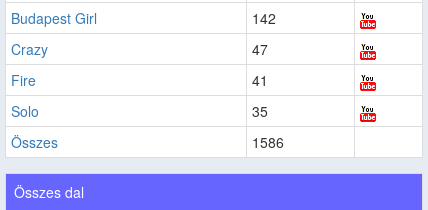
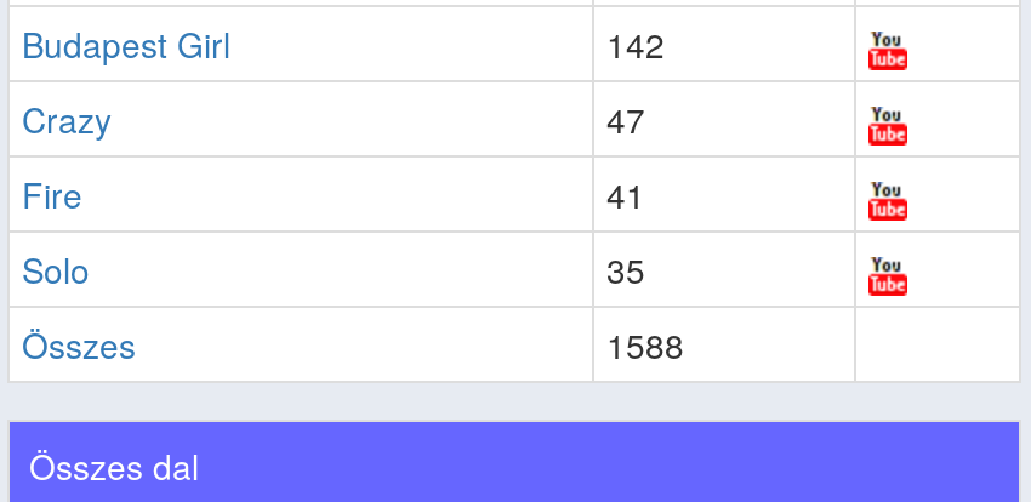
- 1586
+ 1588
